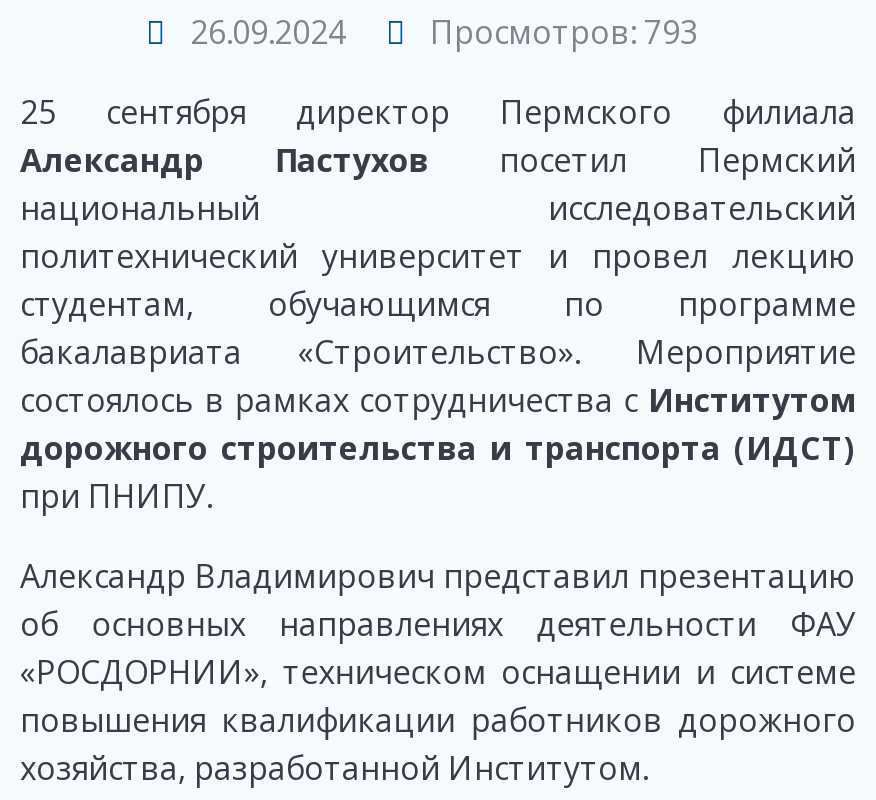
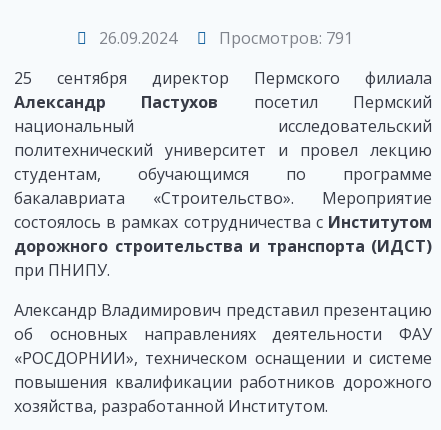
- 26.09.2024 Просмотров: 793
+ 26.09.2024 Просмотров: 791
